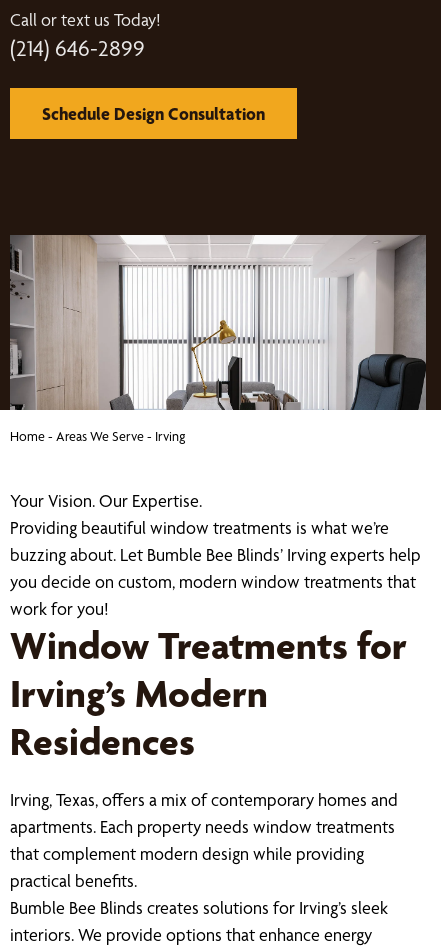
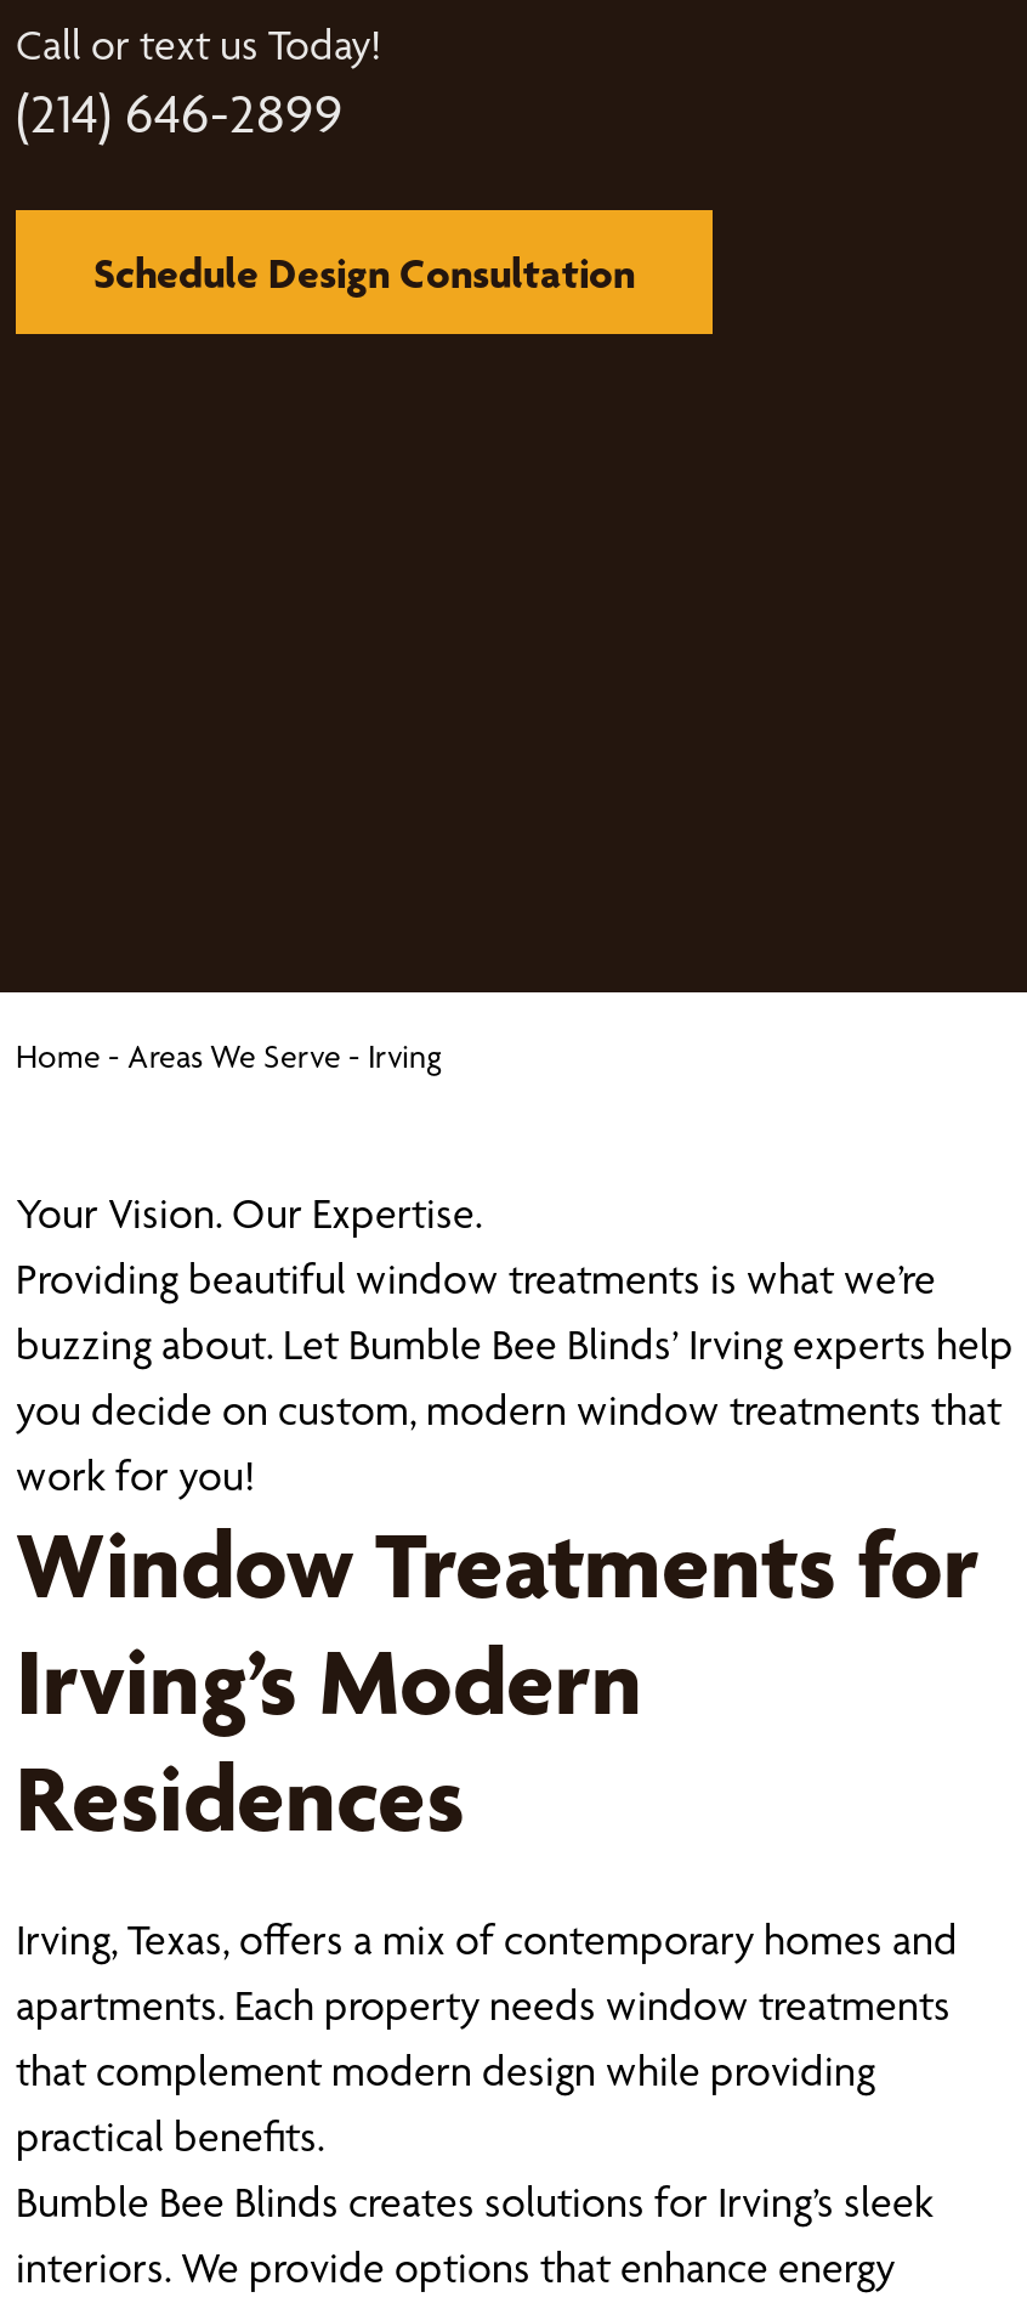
- [image]
